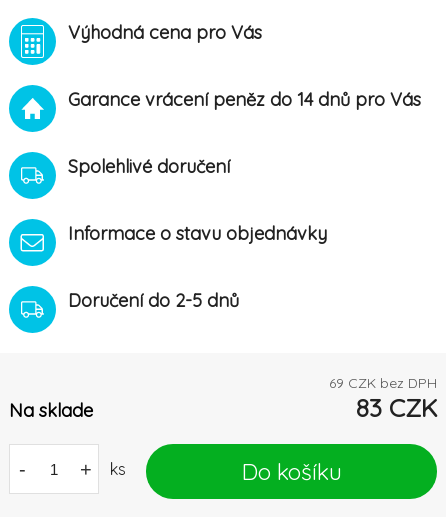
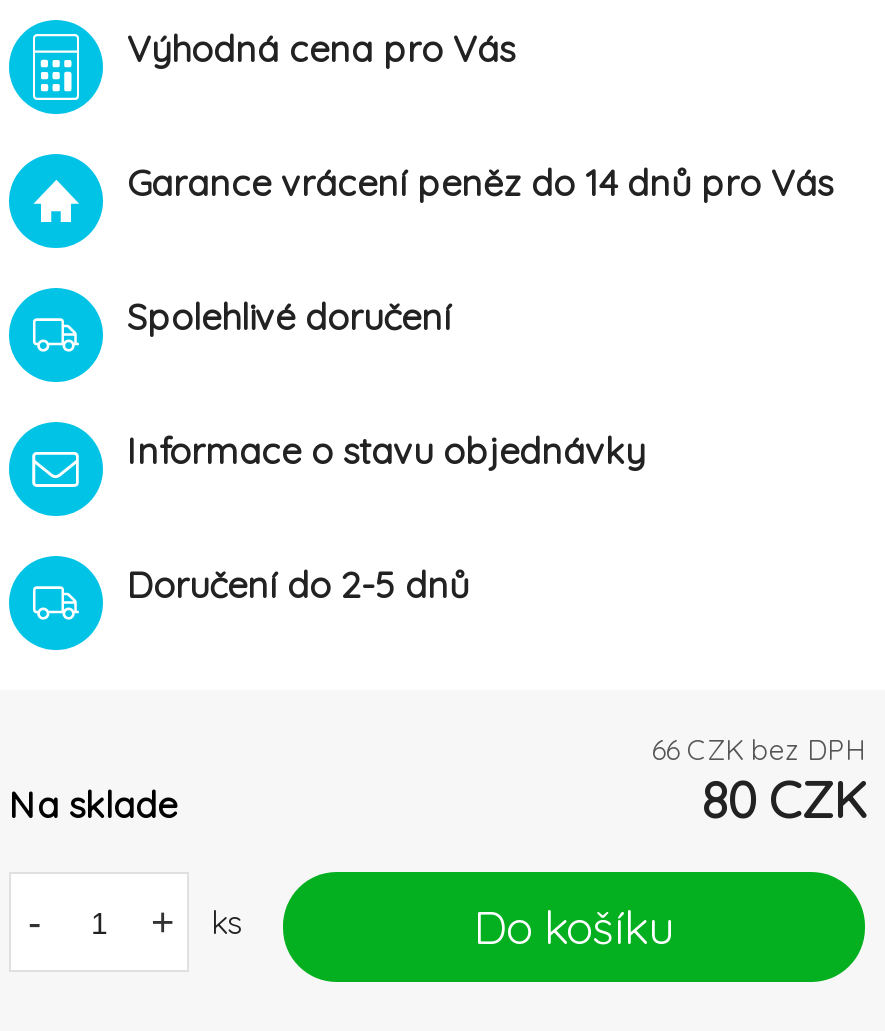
- 69 CZK bez DPH
+ 66 CZK bez DPH

- 83 CZK
+ 80 CZK
